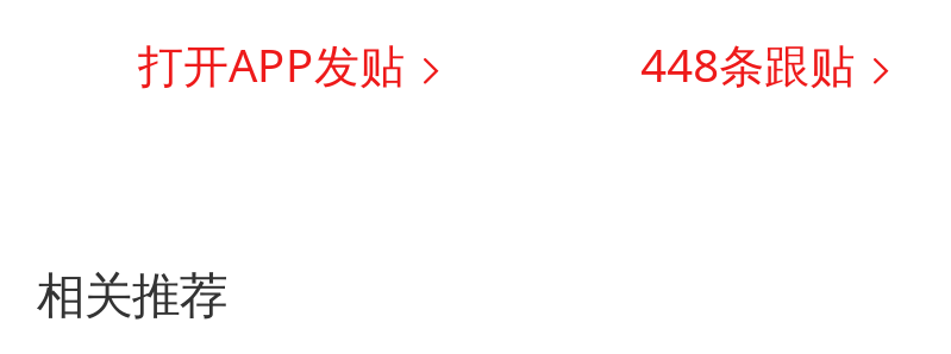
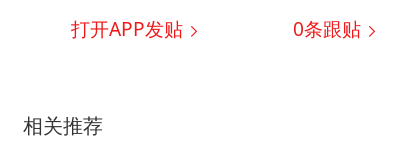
- 448条跟贴
+ 0条跟贴
